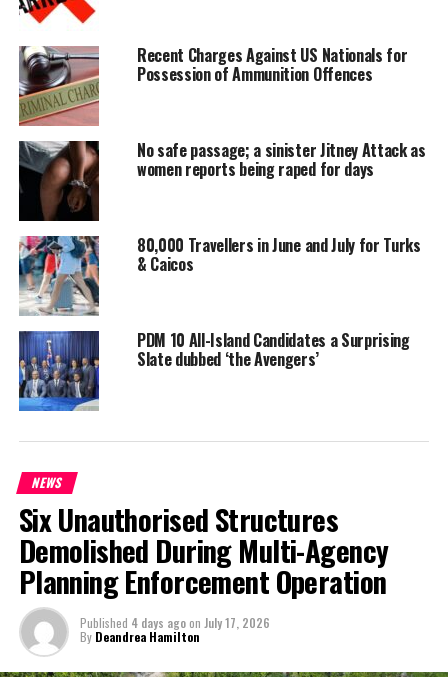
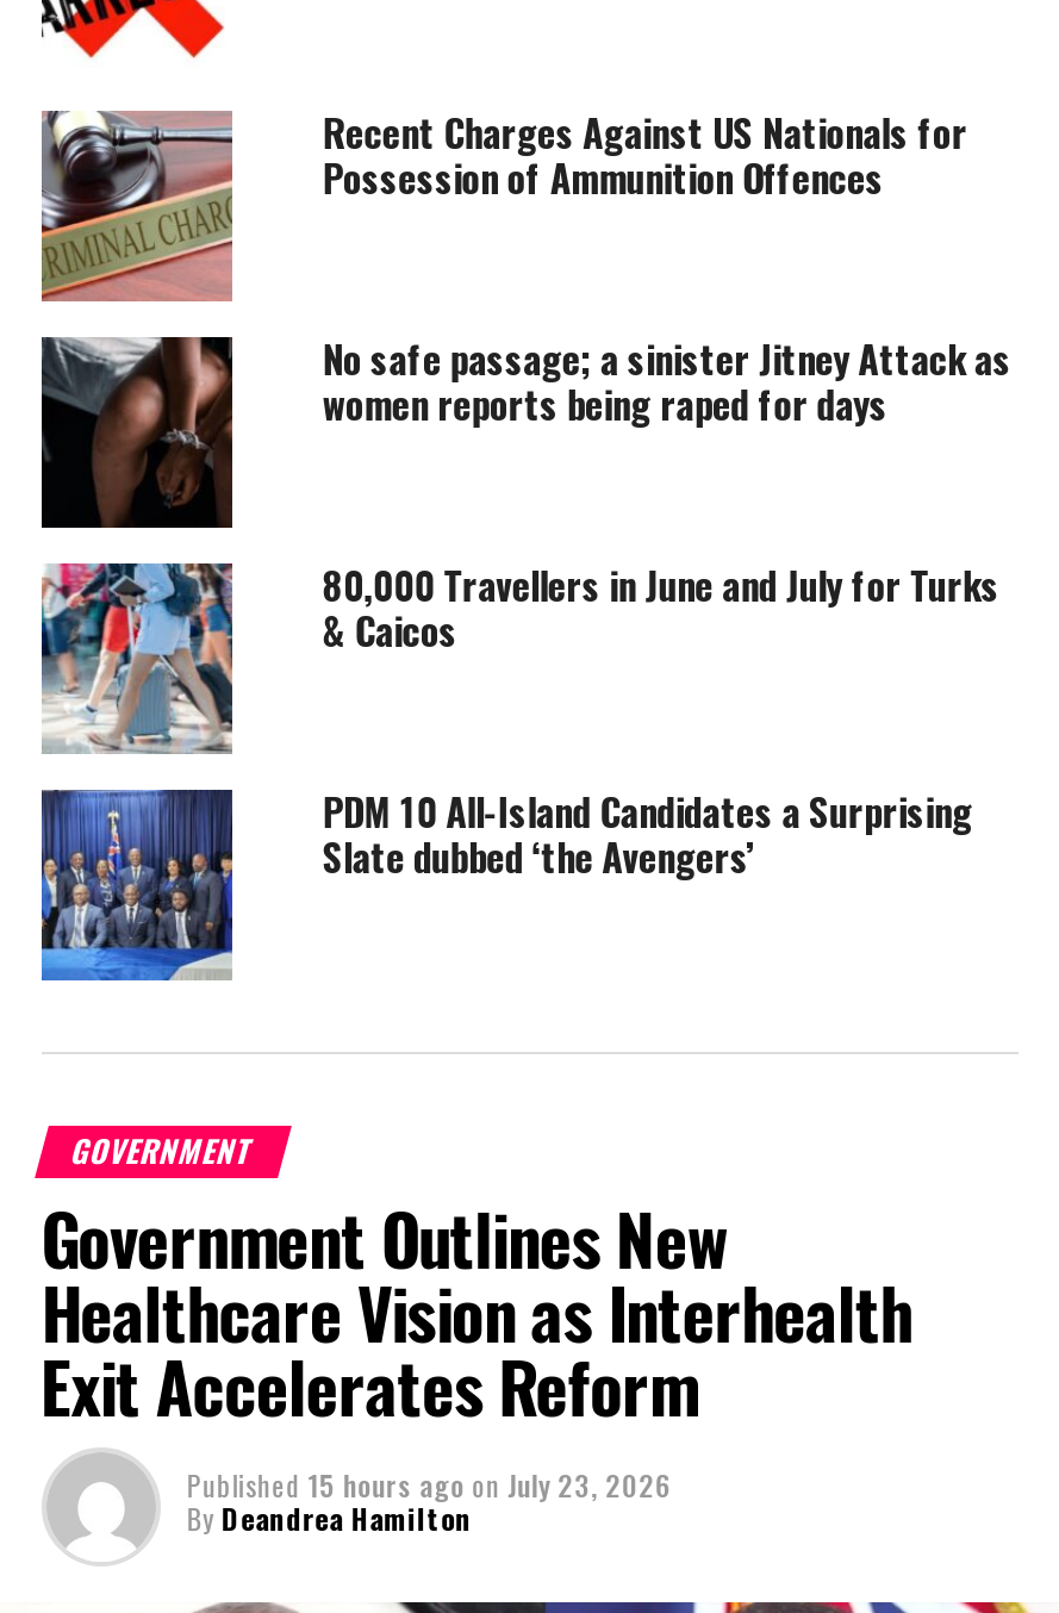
- NEWS
- Six Unauthorised Structures
- Demolished During Multi-Agency
- Planning Enforcement Operation
- Published 4 days ago on July 17, 2026
+ GOVERNMENT
+ Government Outlines New
+ Healthcare Vision as Interhealth
+ Exit Accelerates Reform
+ Published 15 hours ago on July 23, 2026
